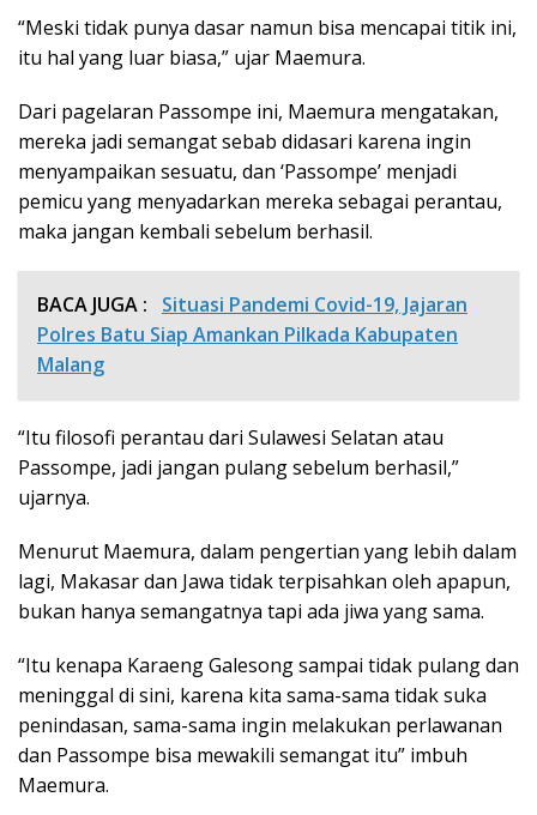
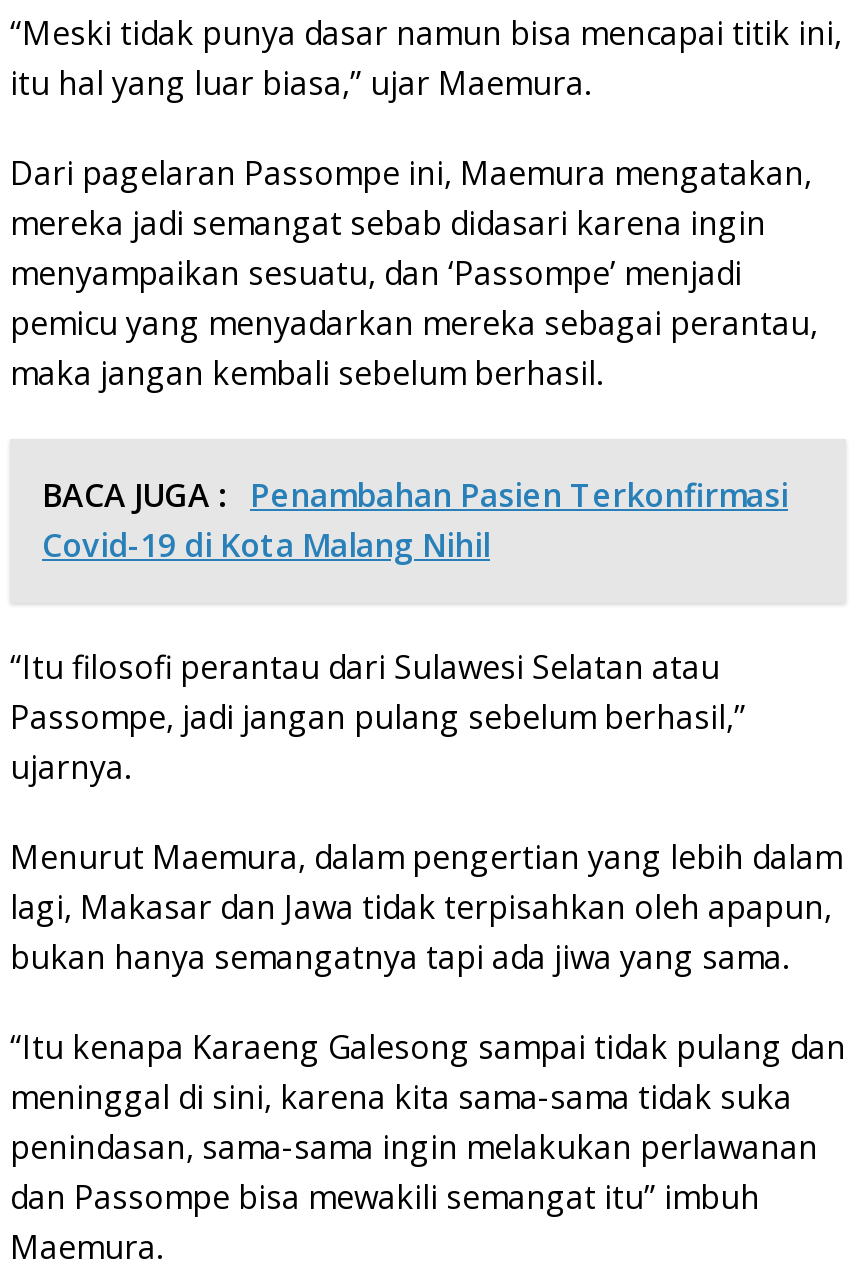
- BACA JUGA : Situasi Pandemi Covid-19, Jajaran
- Polres Batu Siap Amankan Pilkada Kabupaten
- Malang
+ BACA JUGA : Penambahan Pasien Terkonfirmasi
+ Covid-19 di Kota Malang Nihil
